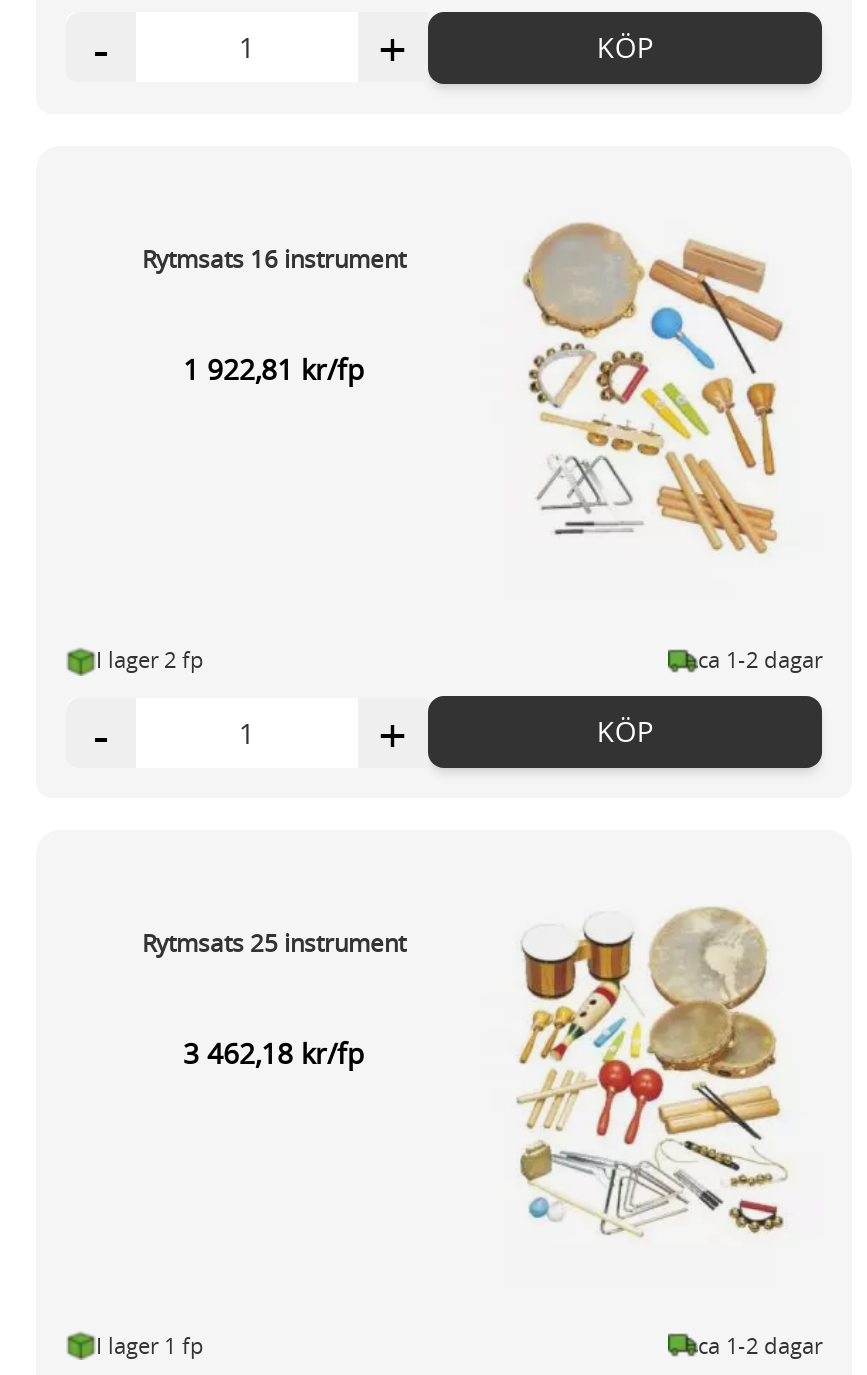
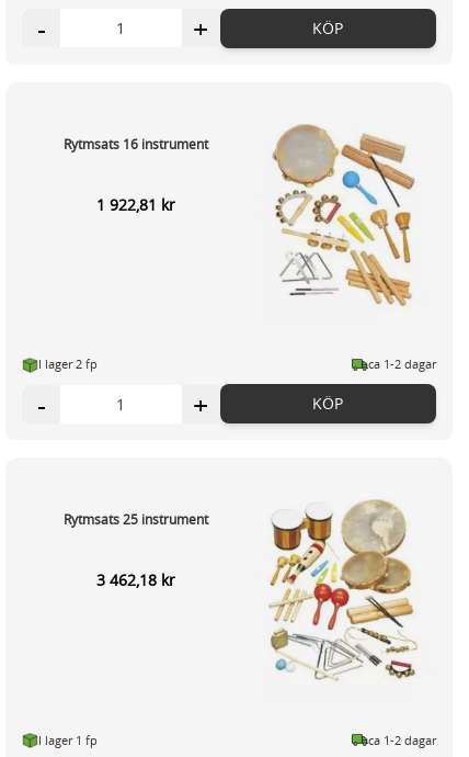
- 1 922,81 kr/fp
+ 1 922,81 kr

- 3 462,18 kr/fp
+ 3 462,18 kr
